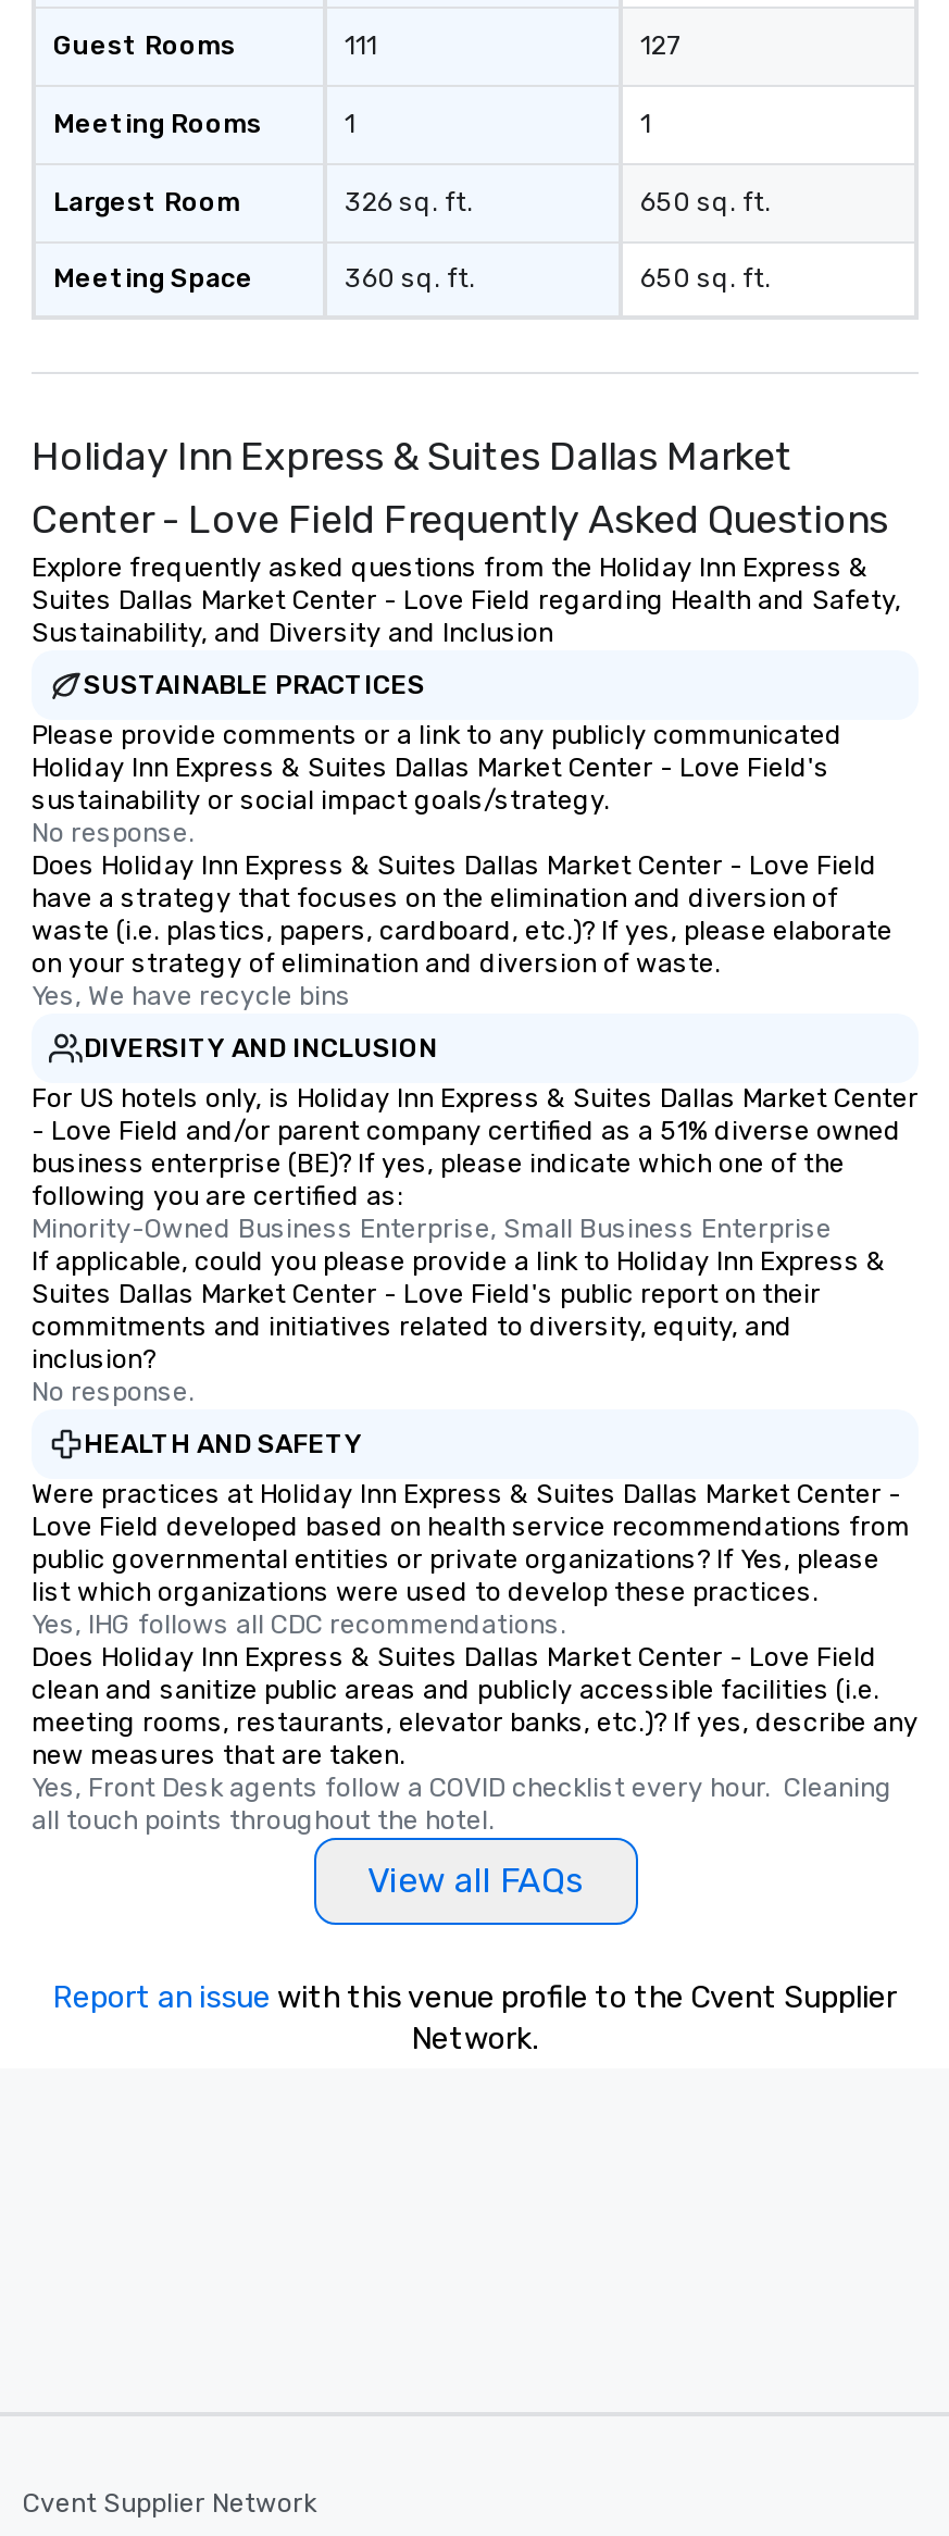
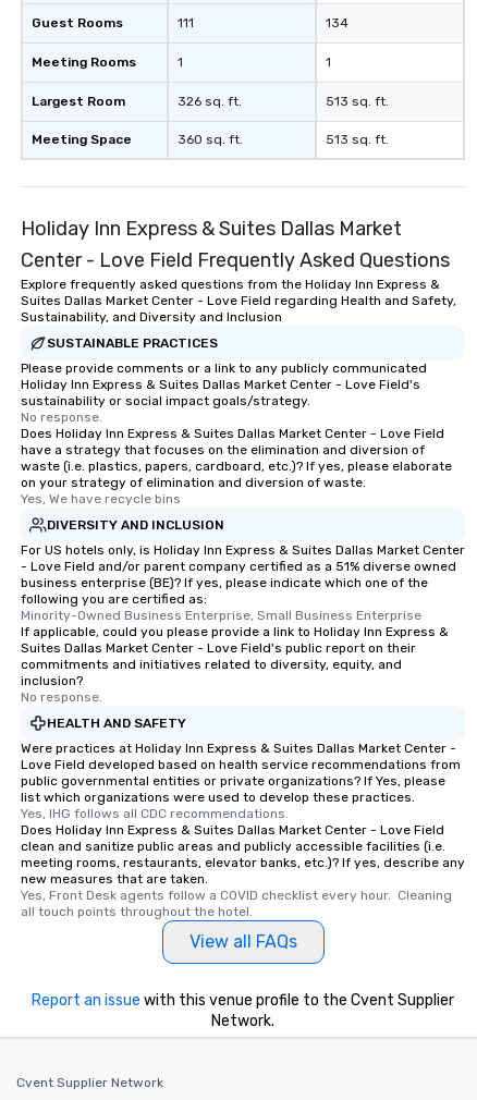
- 127
+ 134

- 650 sq. ft.
+ 513 sq. ft.

- 650 sq. ft.
+ 513 sq. ft.
